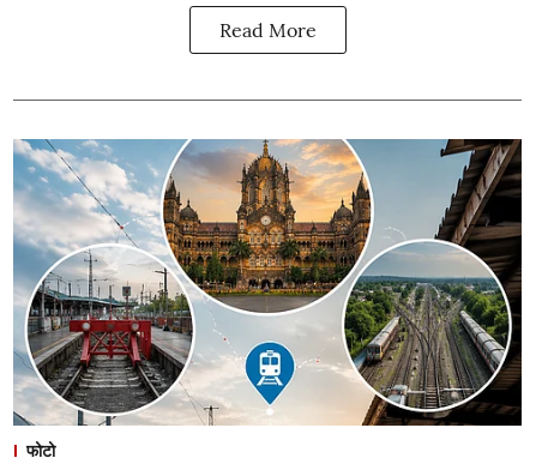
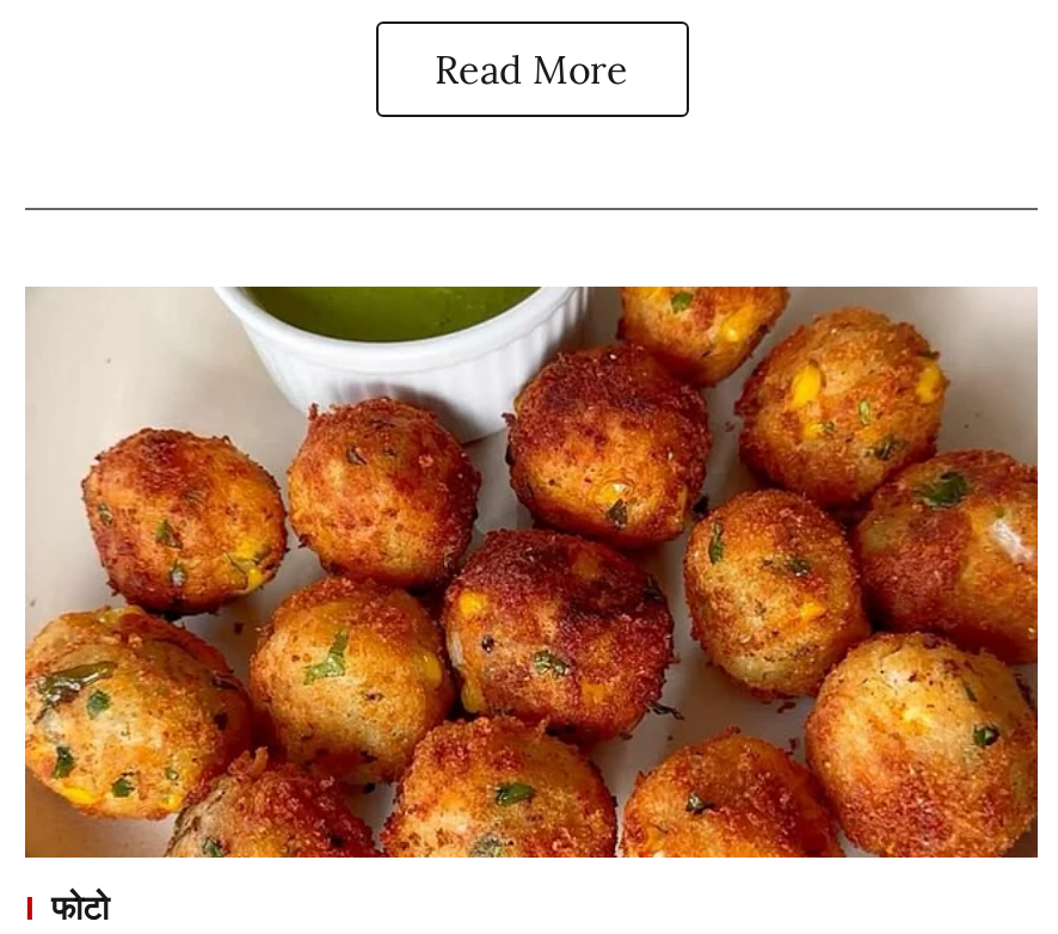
- [image]
+ [image]
